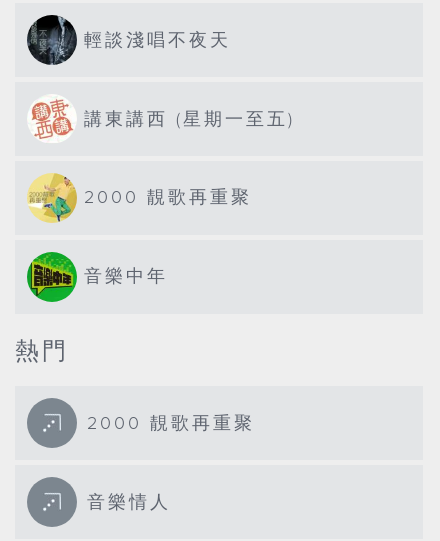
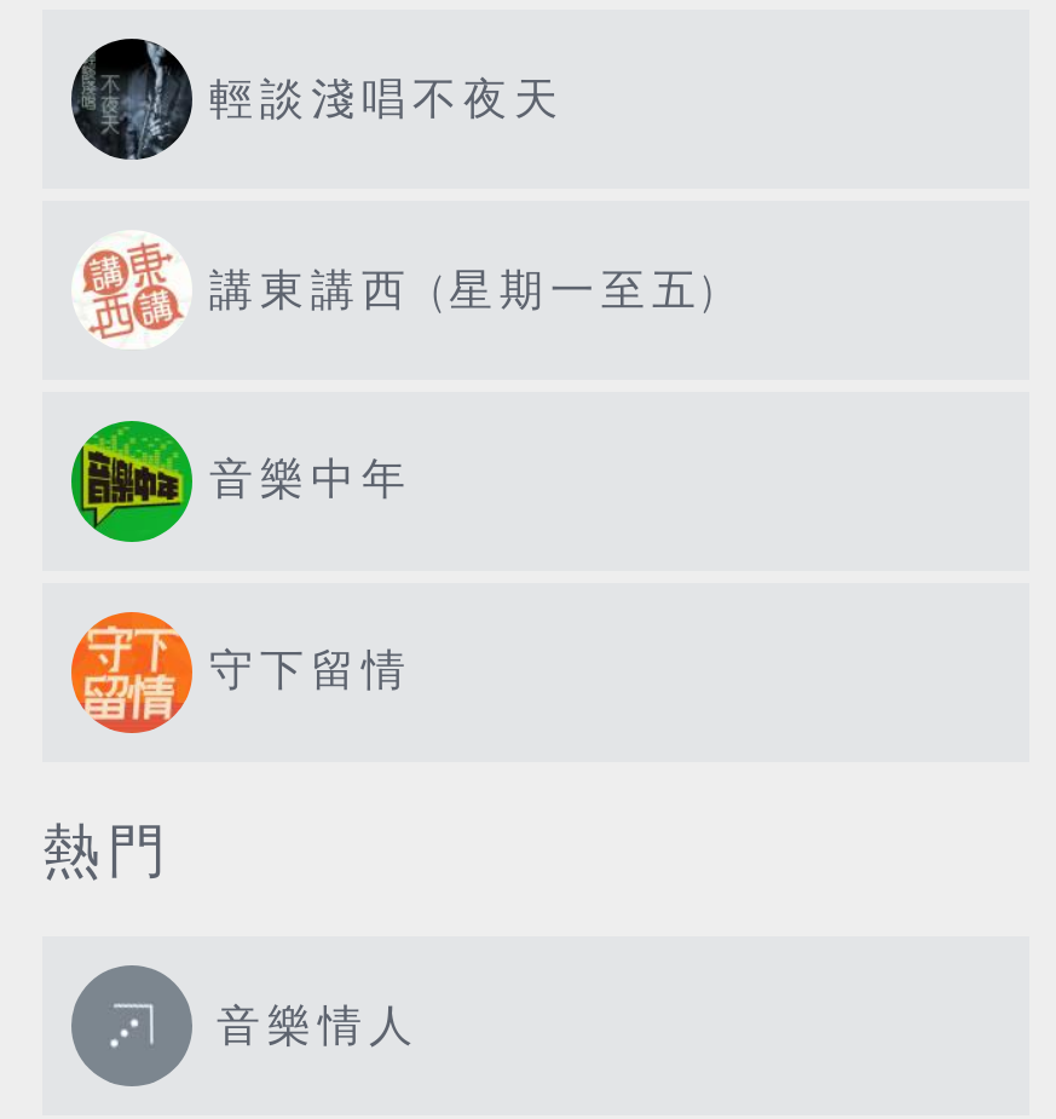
- [image]
- 2000 靚歌再重聚

+ [image]
+ 守下留情

- 2000 靚歌再重聚
